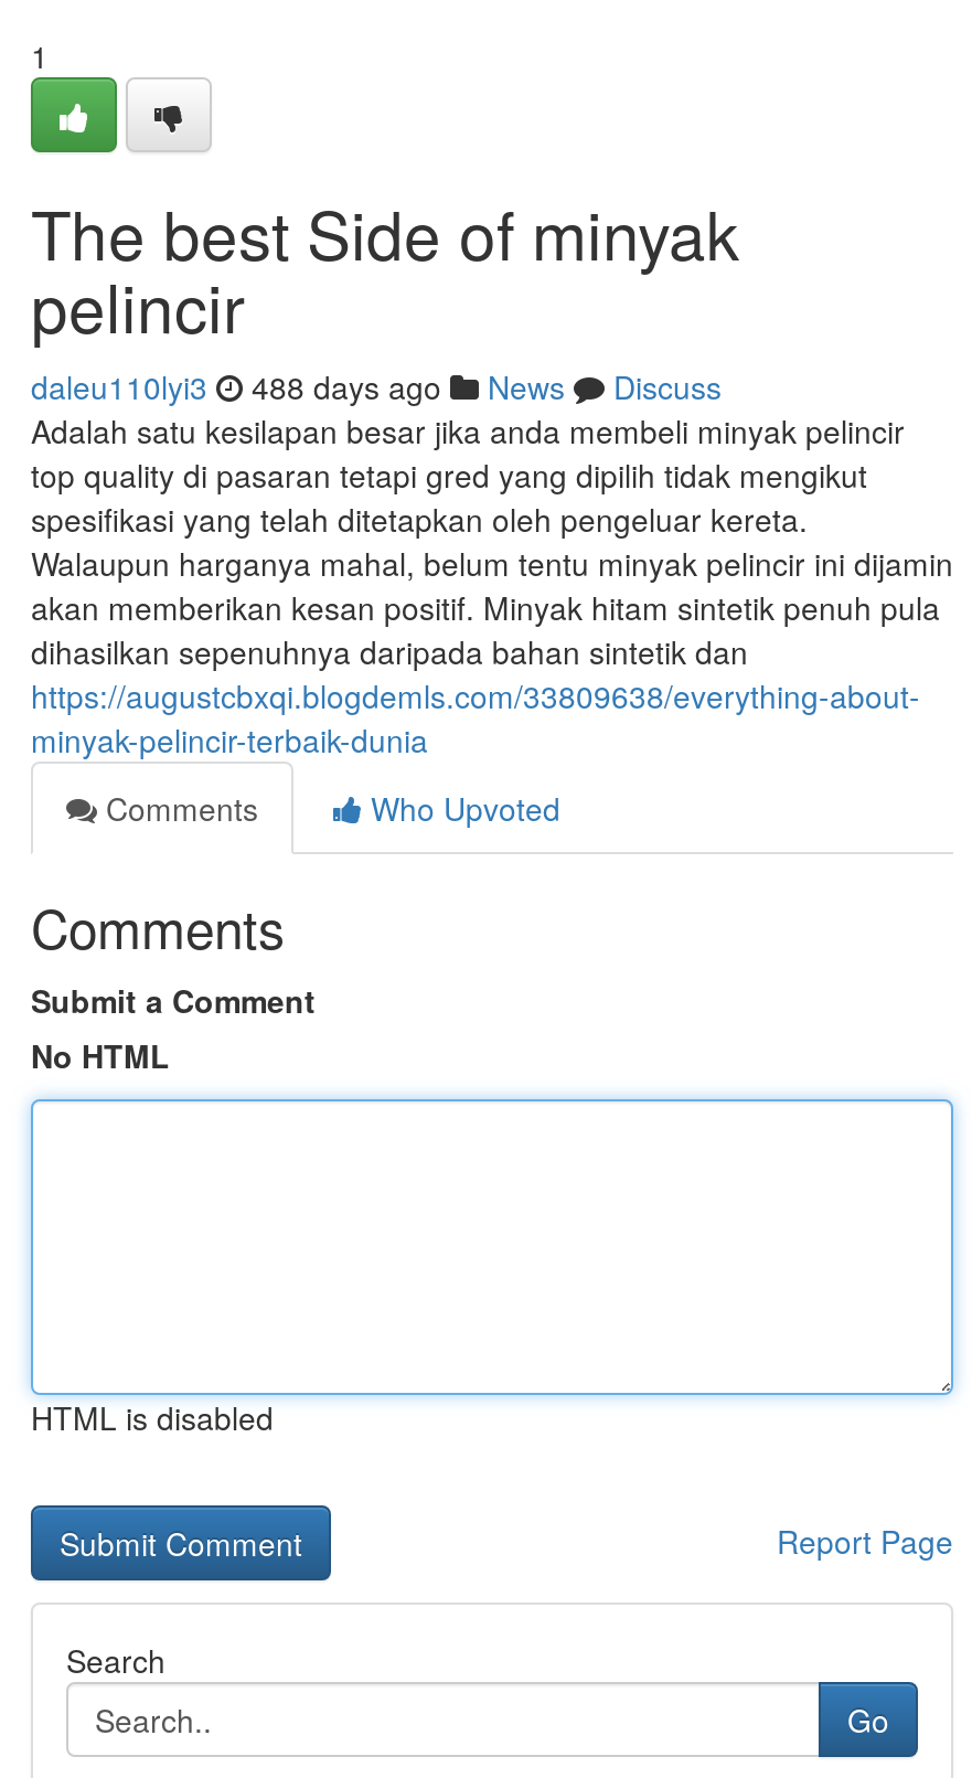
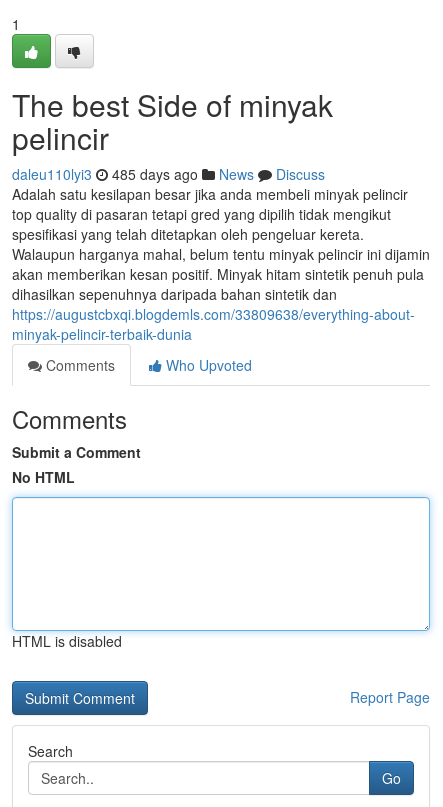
- daleu110lyi3 488 days ago News Discuss
+ daleu110lyi3 485 days ago News Discuss
